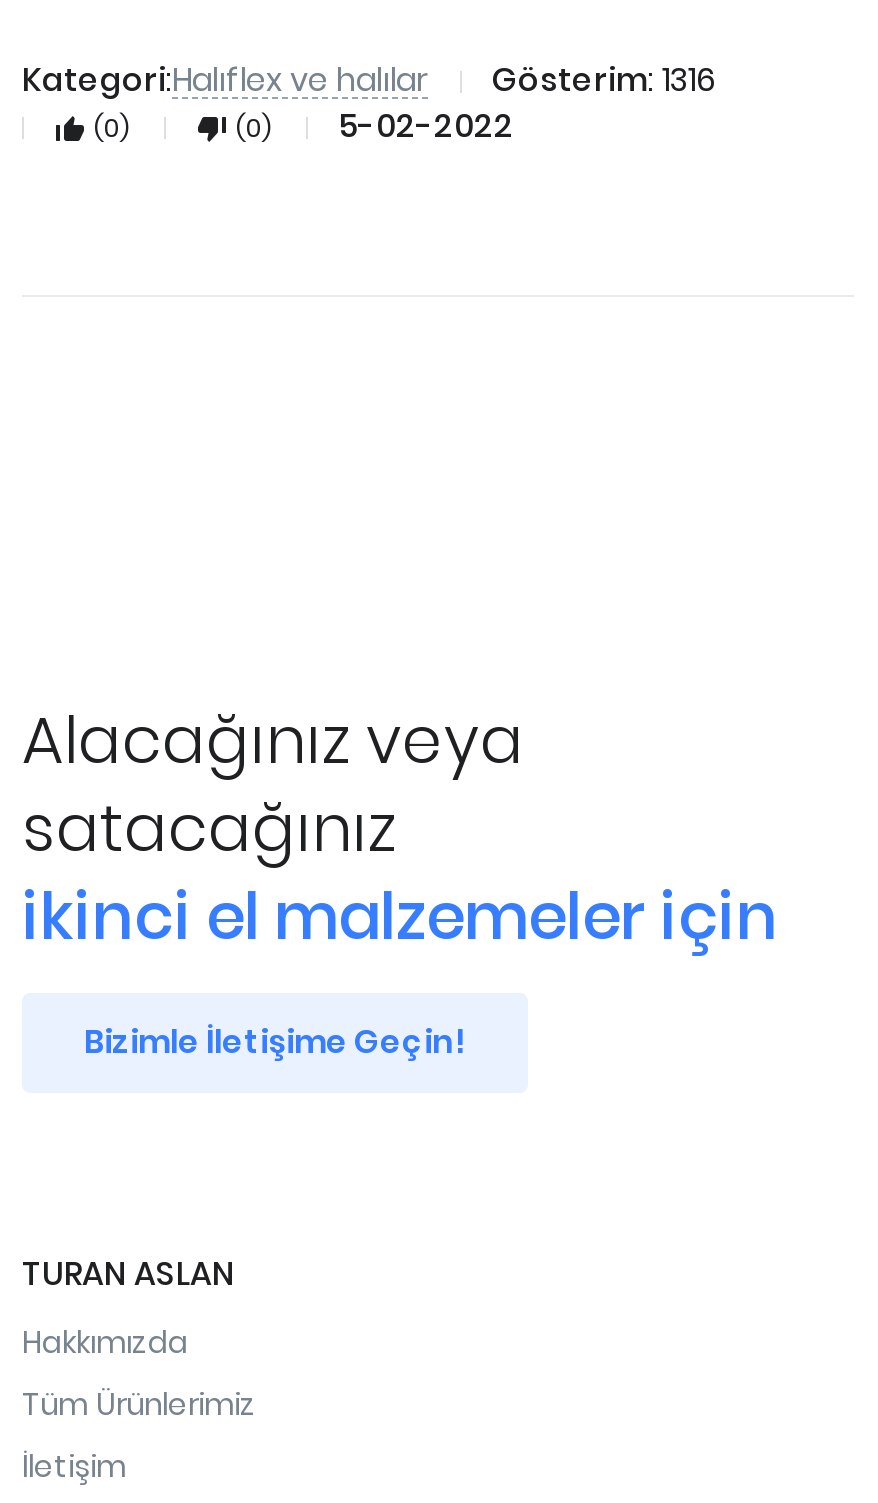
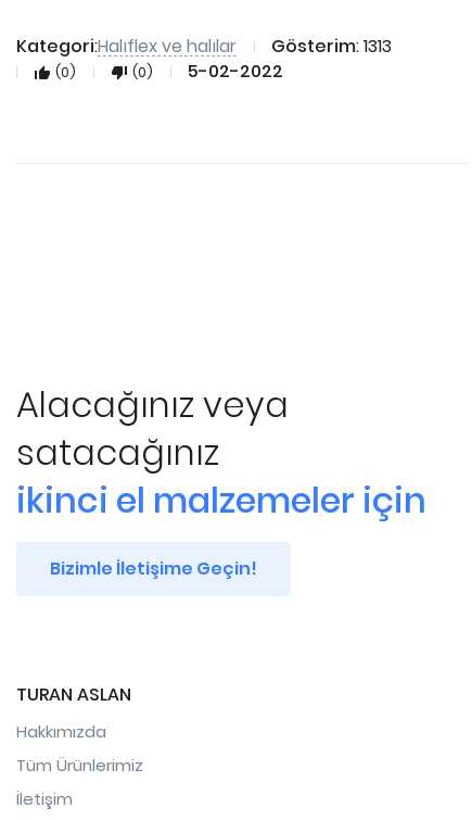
- Kategori:Halıflex ve halılar Gösterim: 1316
+ Kategori:Halıflex ve halılar Gösterim: 1313
